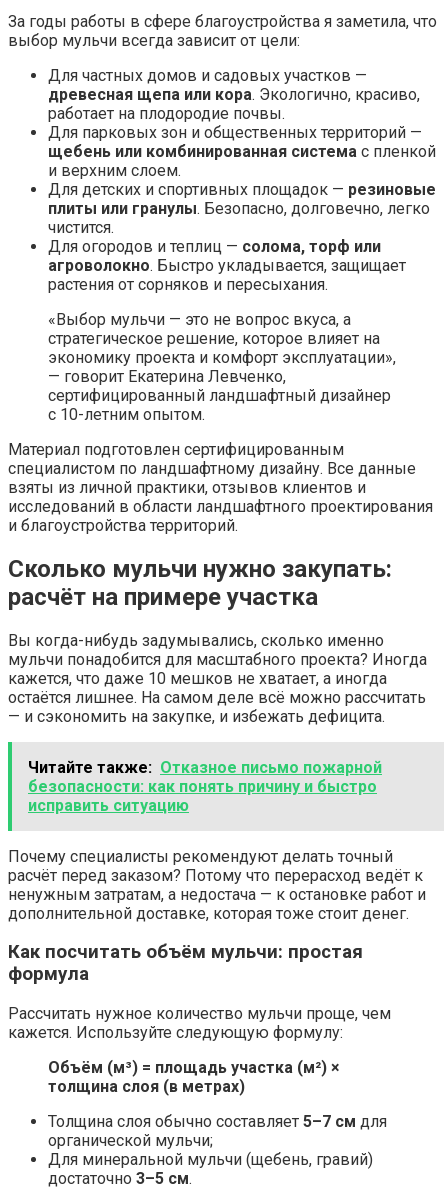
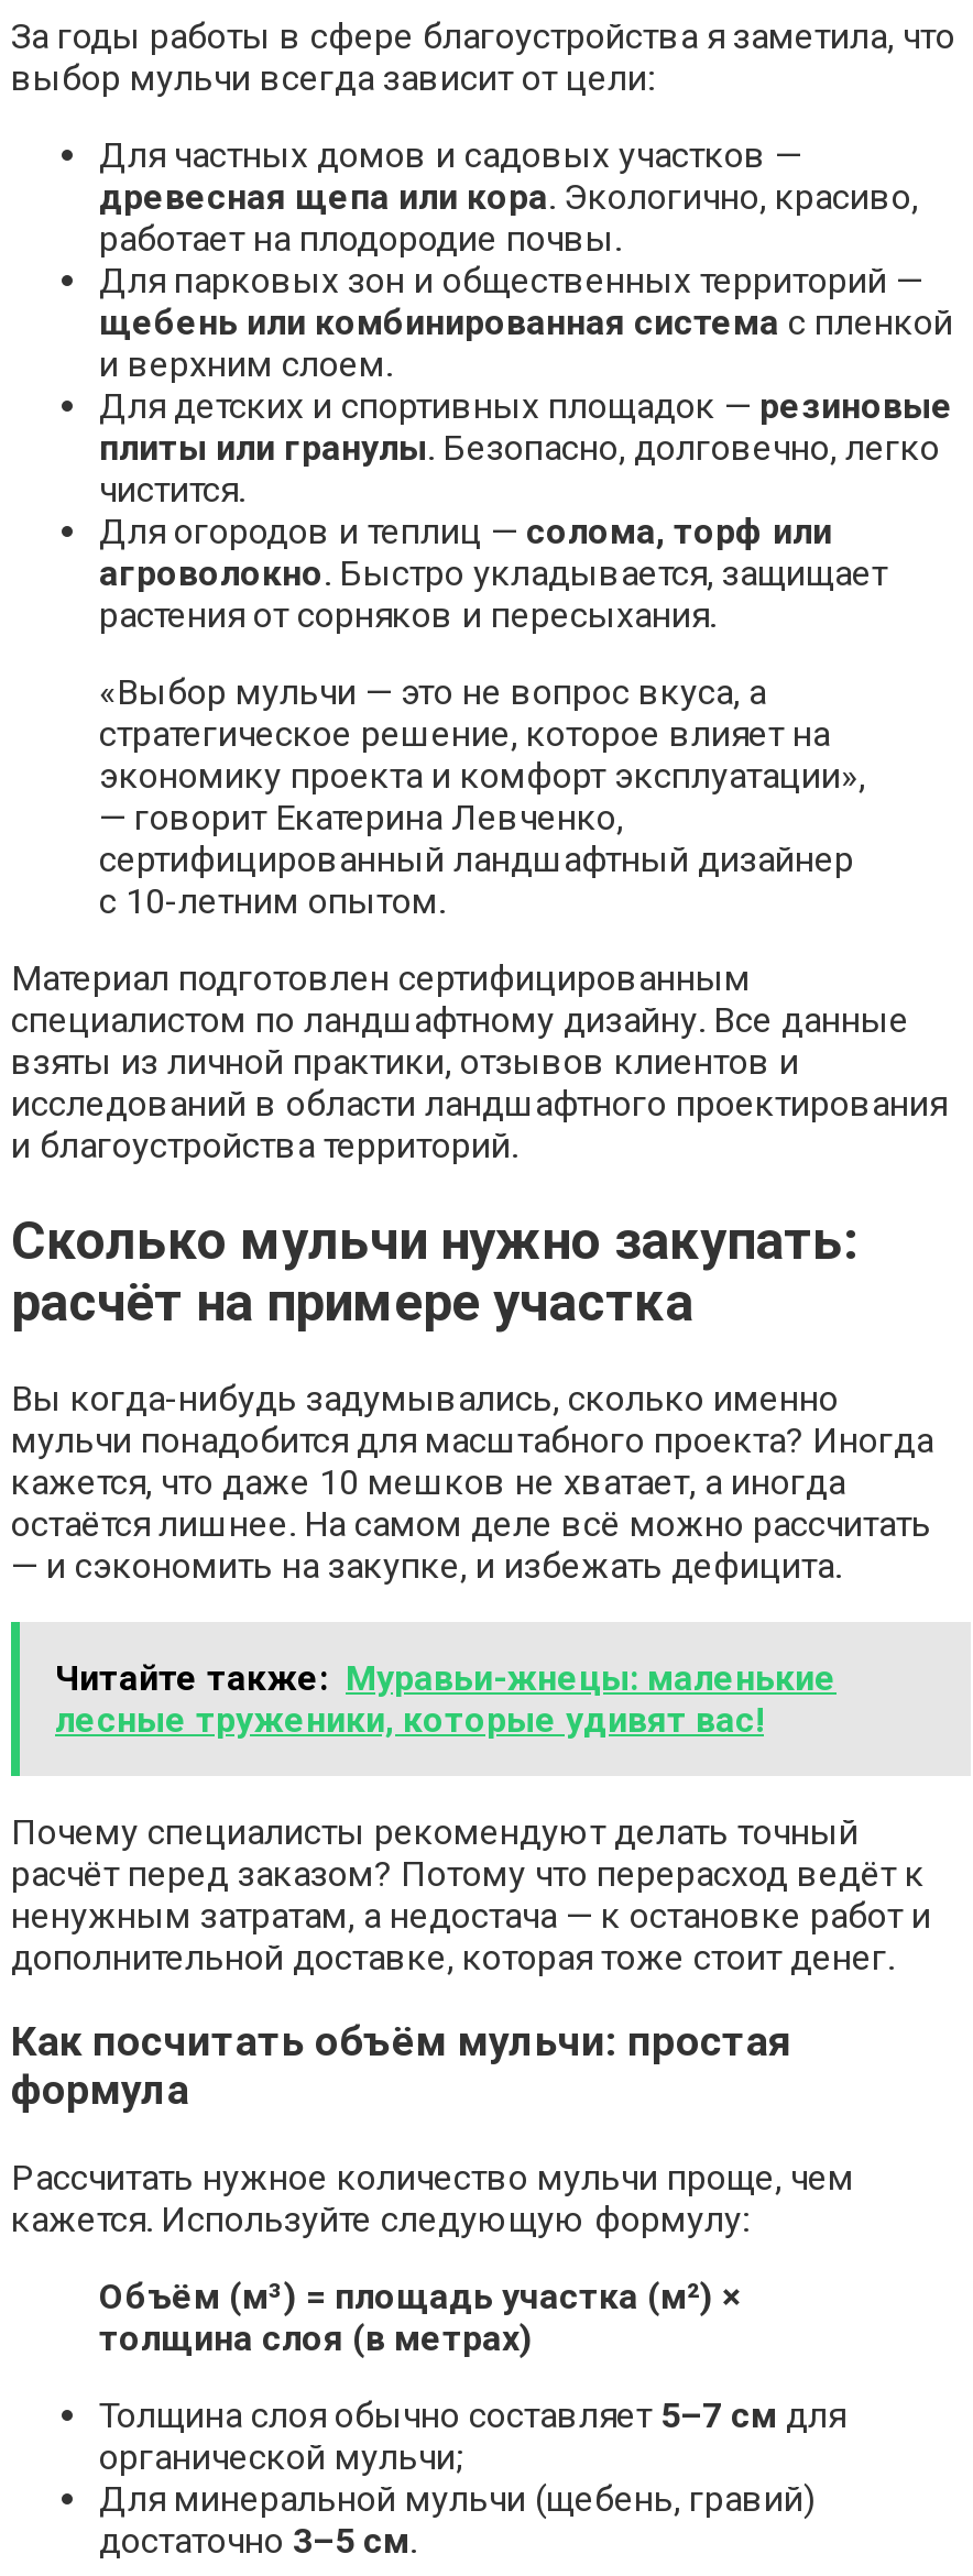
- Читайте также: Отказное письмо пожарной
- безопасности: как понять причину и быстро
- исправить ситуацию
+ Читайте также: Муравьи-жнецы: маленькие
+ лесные труженики, которые удивят вас!
